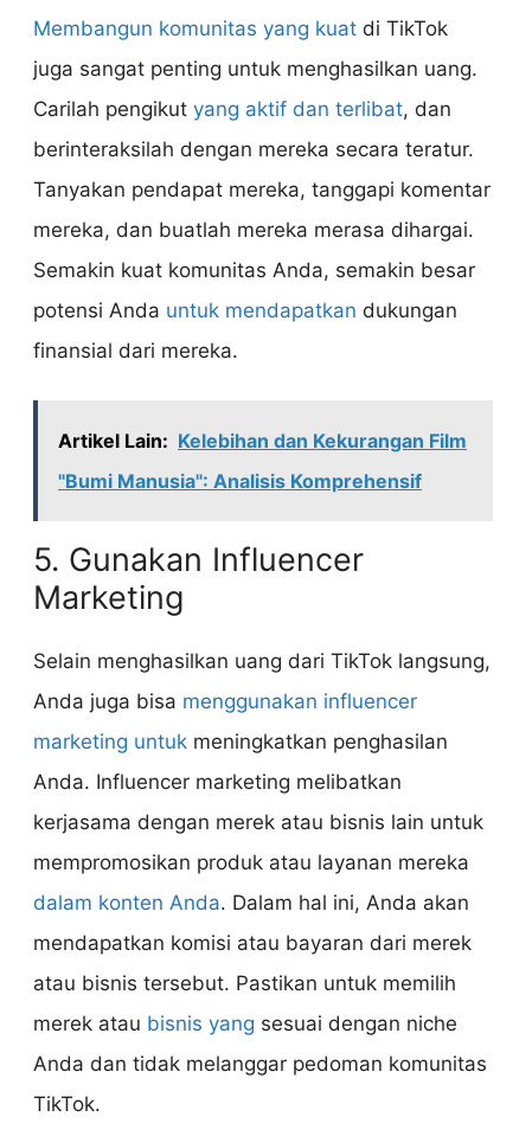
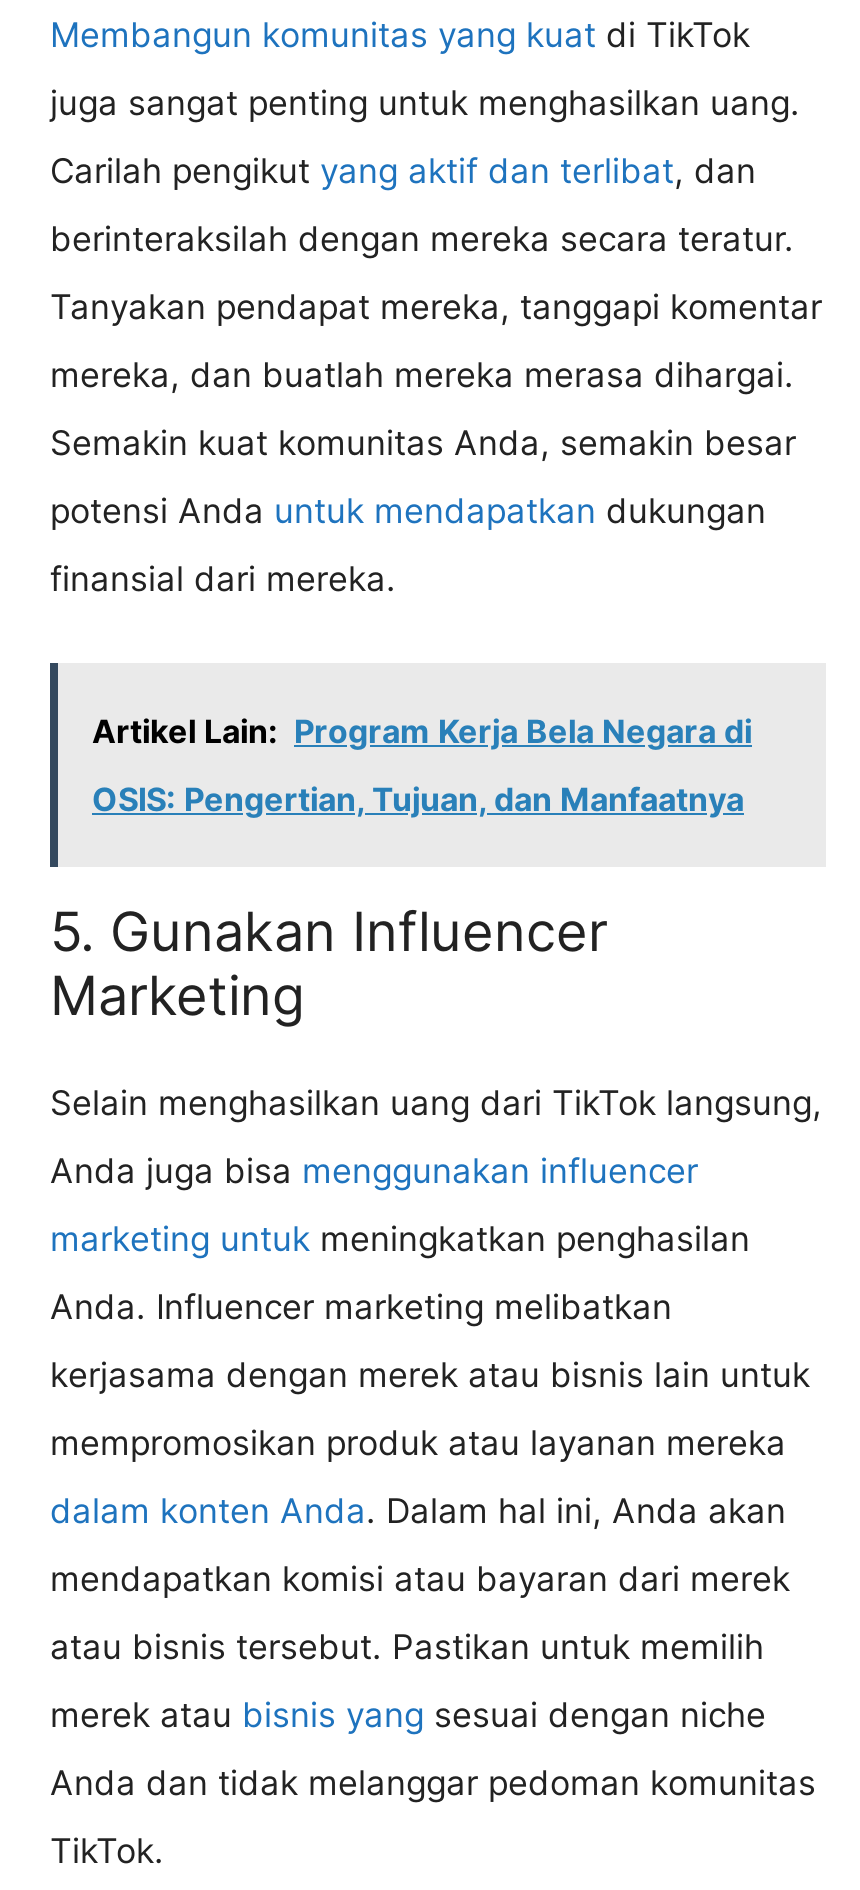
- Artikel Lain: Kelebihan dan Kekurangan Film
+ Artikel Lain: Program Kerja Bela Negara di

- "Bumi Manusia": Analisis Komprehensif
+ OSIS: Pengertian, Tujuan, dan Manfaatnya
